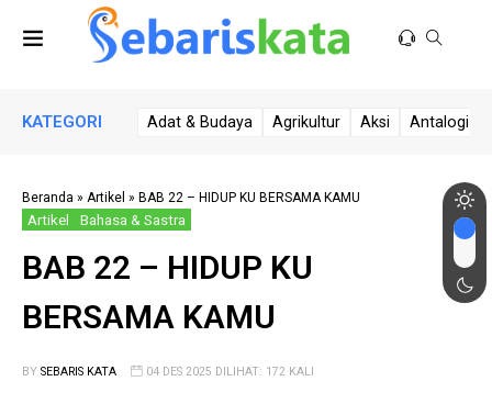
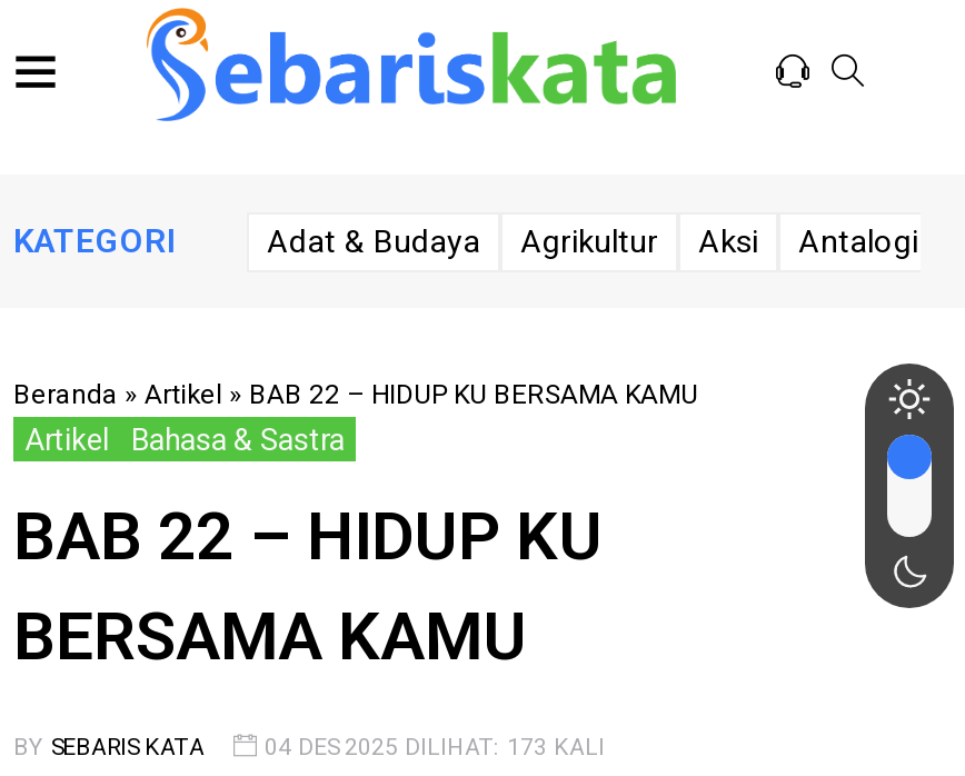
- 04 DES 2025 DILIHAT: 172 KALI
+ 04 DES 2025 DILIHAT: 173 KALI
